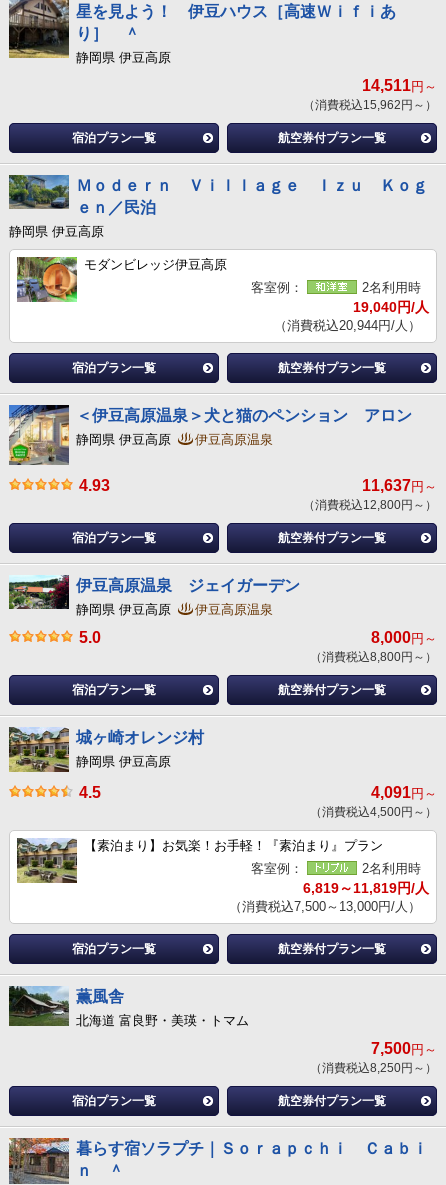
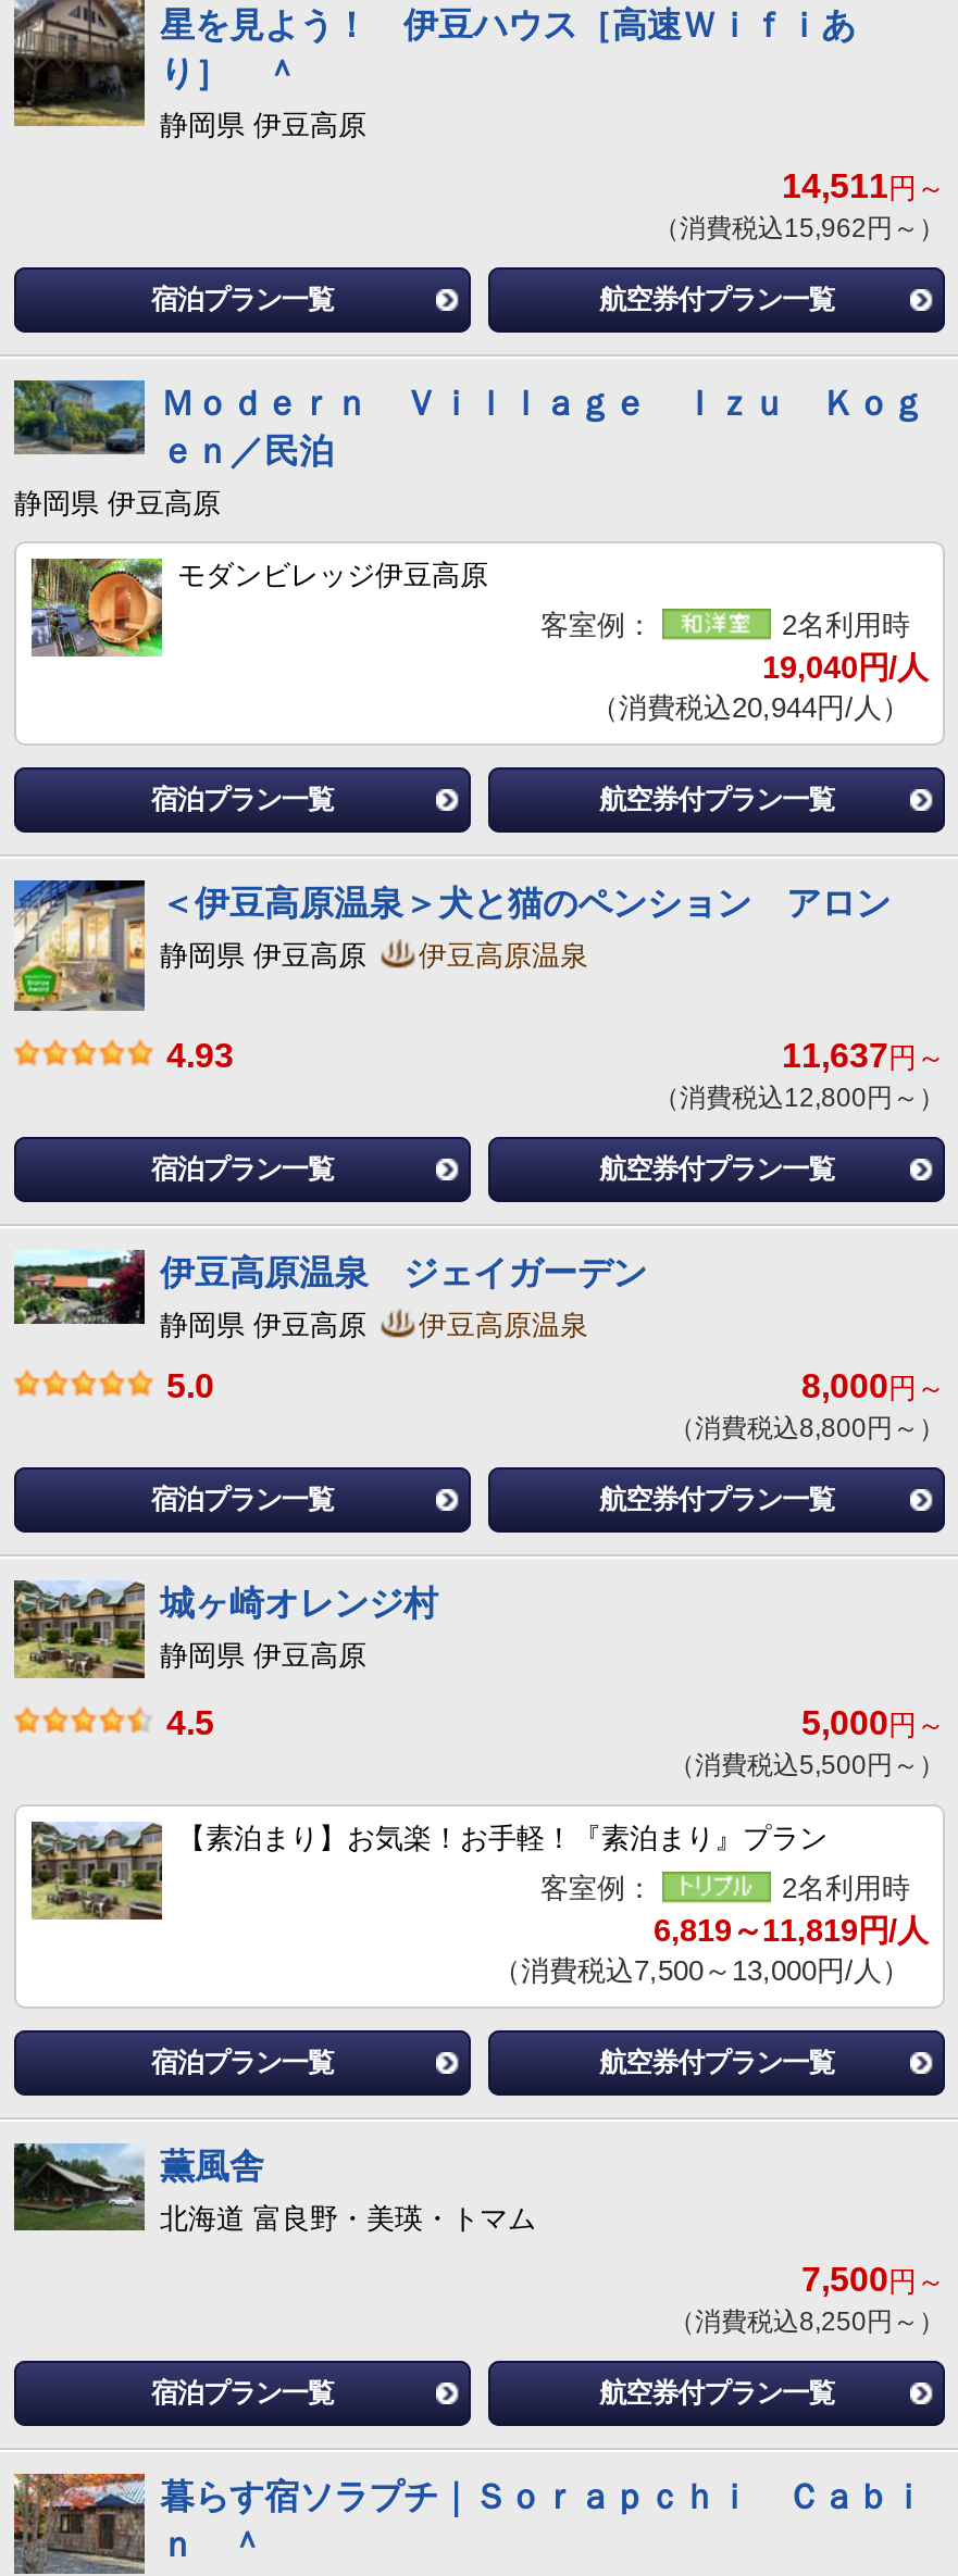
- 4,091円～
+ 5,000円～

- （消費税込4,500円～）
+ （消費税込5,500円～）
